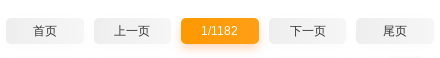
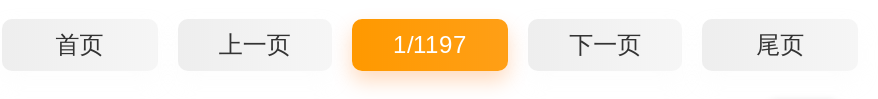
- 1/1182
+ 1/1197
